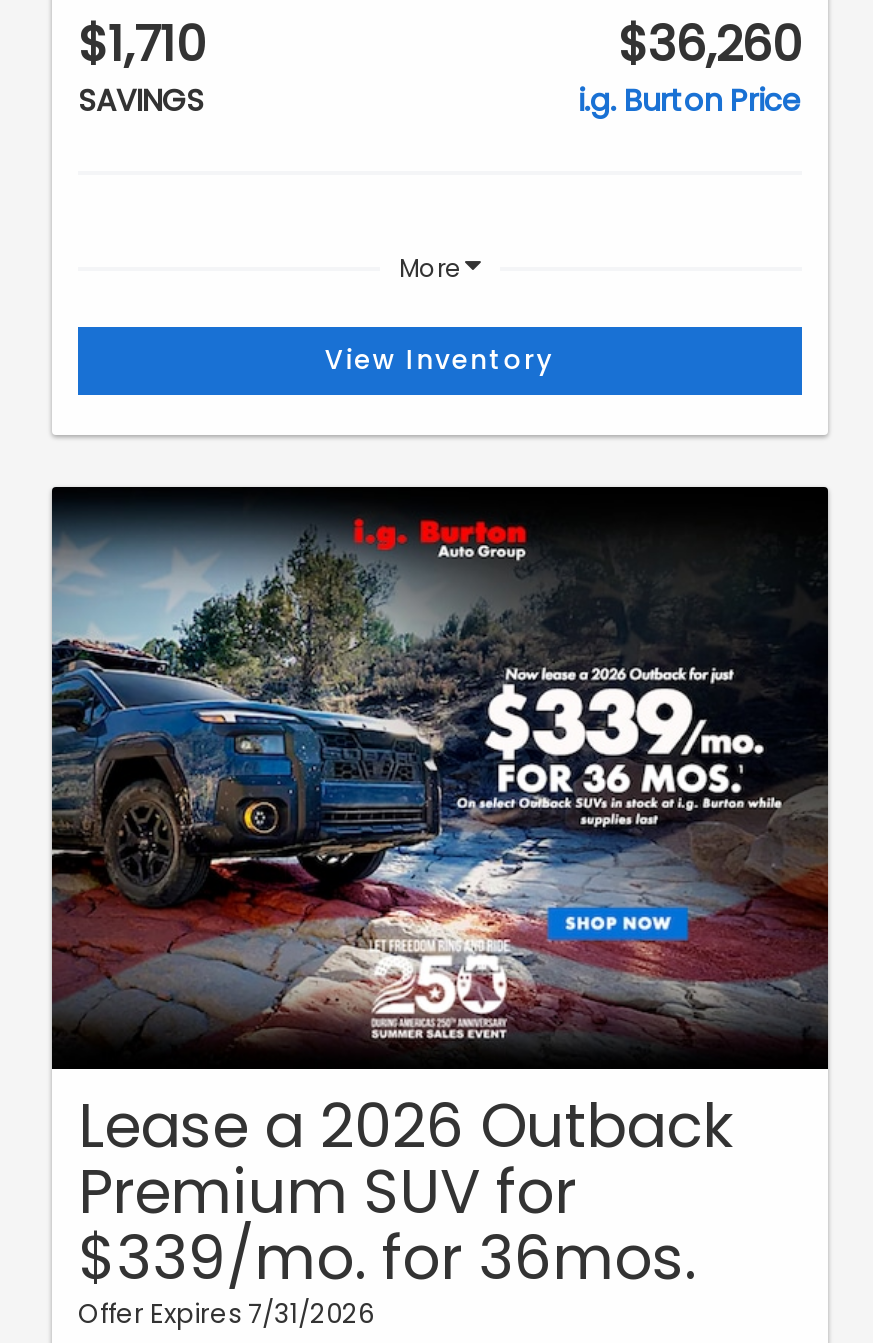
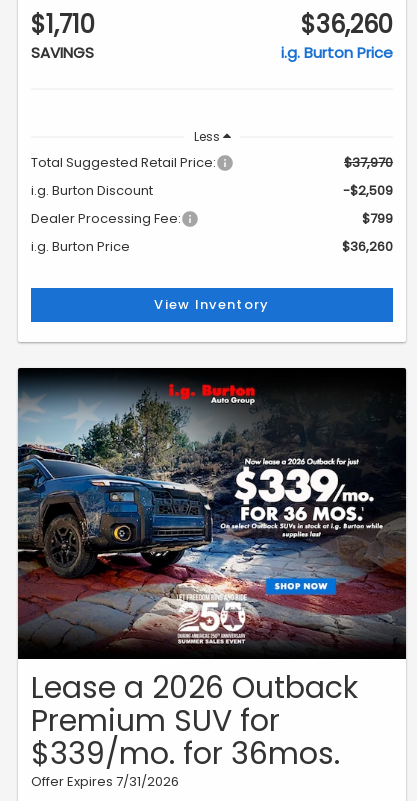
- More
+ Less
+ Total Suggested Retail Price:
+ $37,970
+ i.g. Burton Discount
+ -$2,509
+ Dealer Processing Fee:
+ $799
+ i.g. Burton Price
+ $36,260
